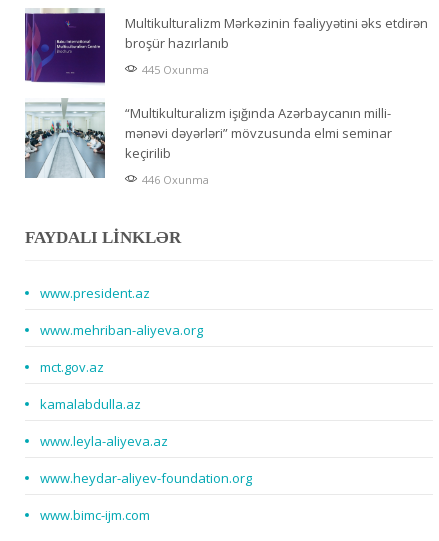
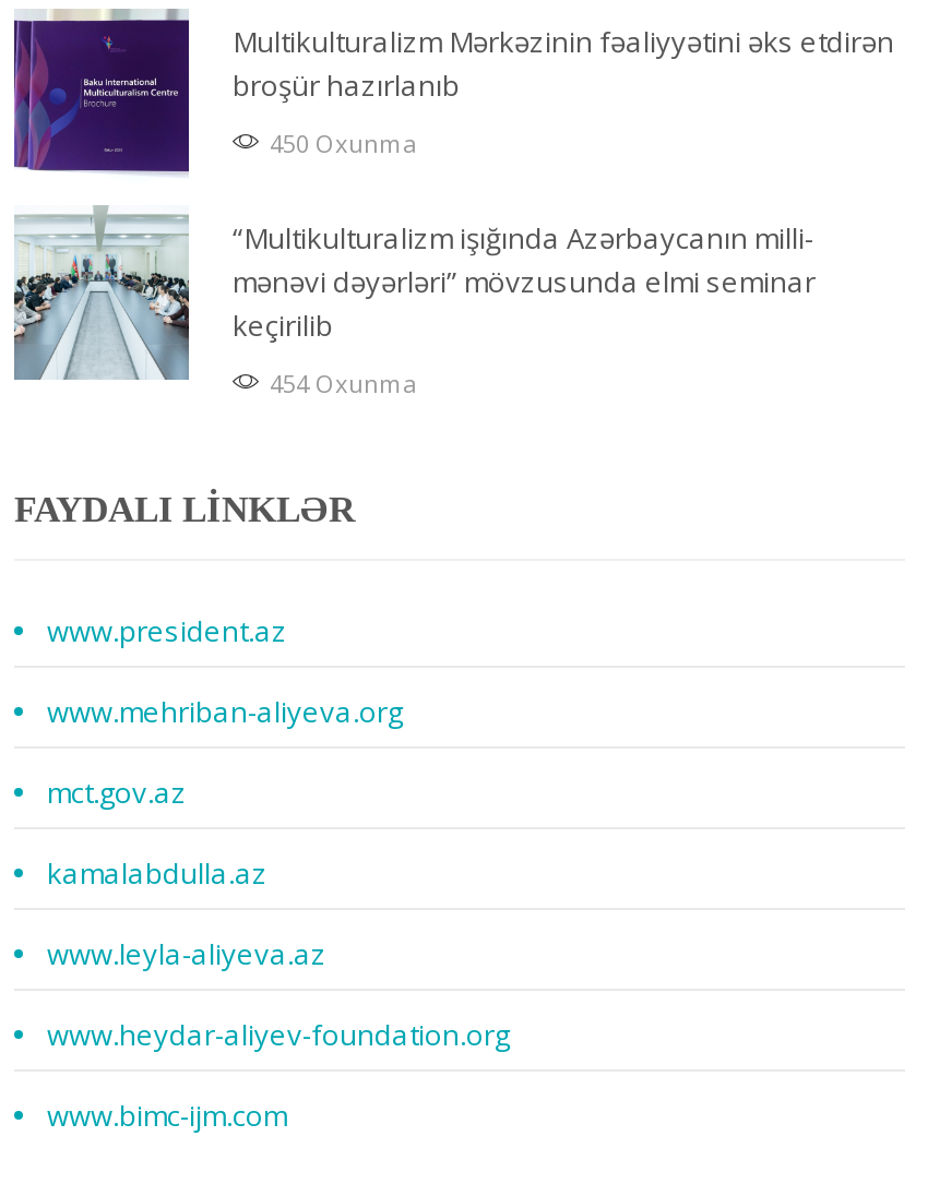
- 445 Oxunma
+ 450 Oxunma

- 446 Oxunma
+ 454 Oxunma
